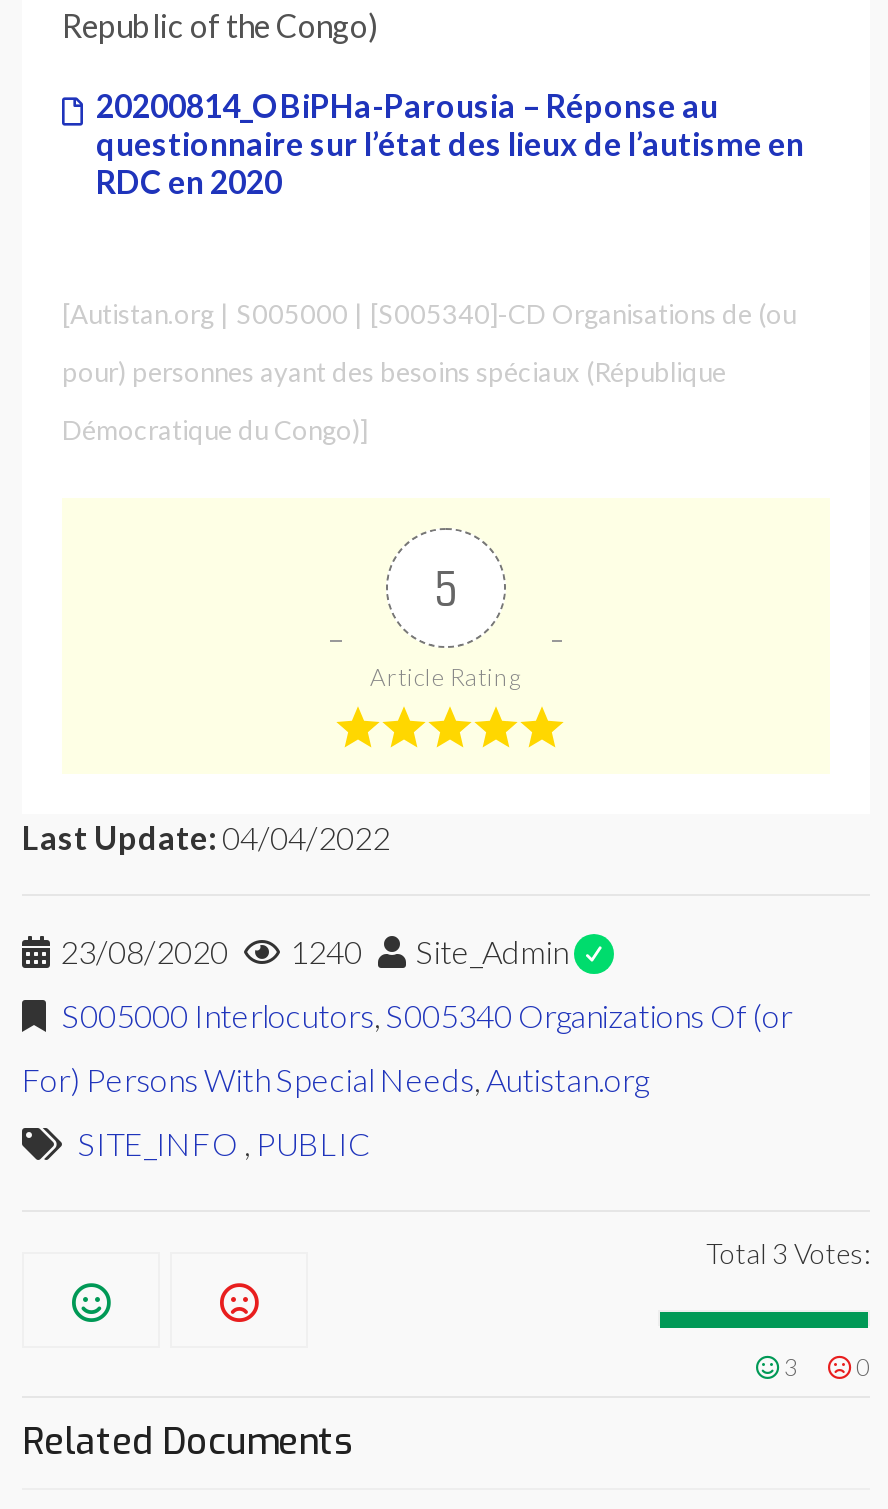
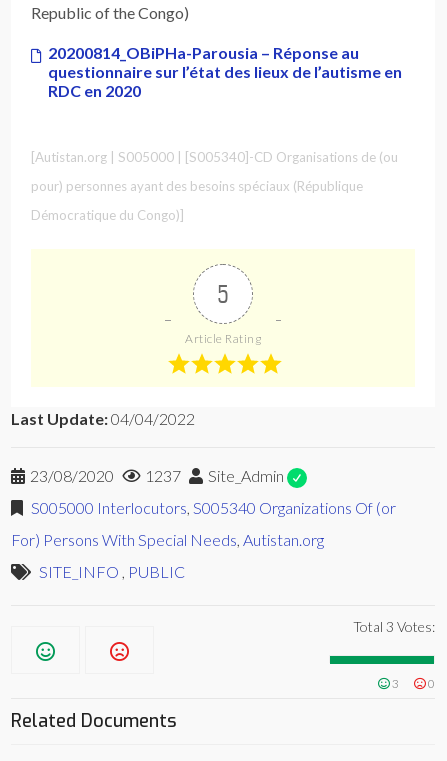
- 23/08/2020 1240 Site_Admin
+ 23/08/2020 1237 Site_Admin
